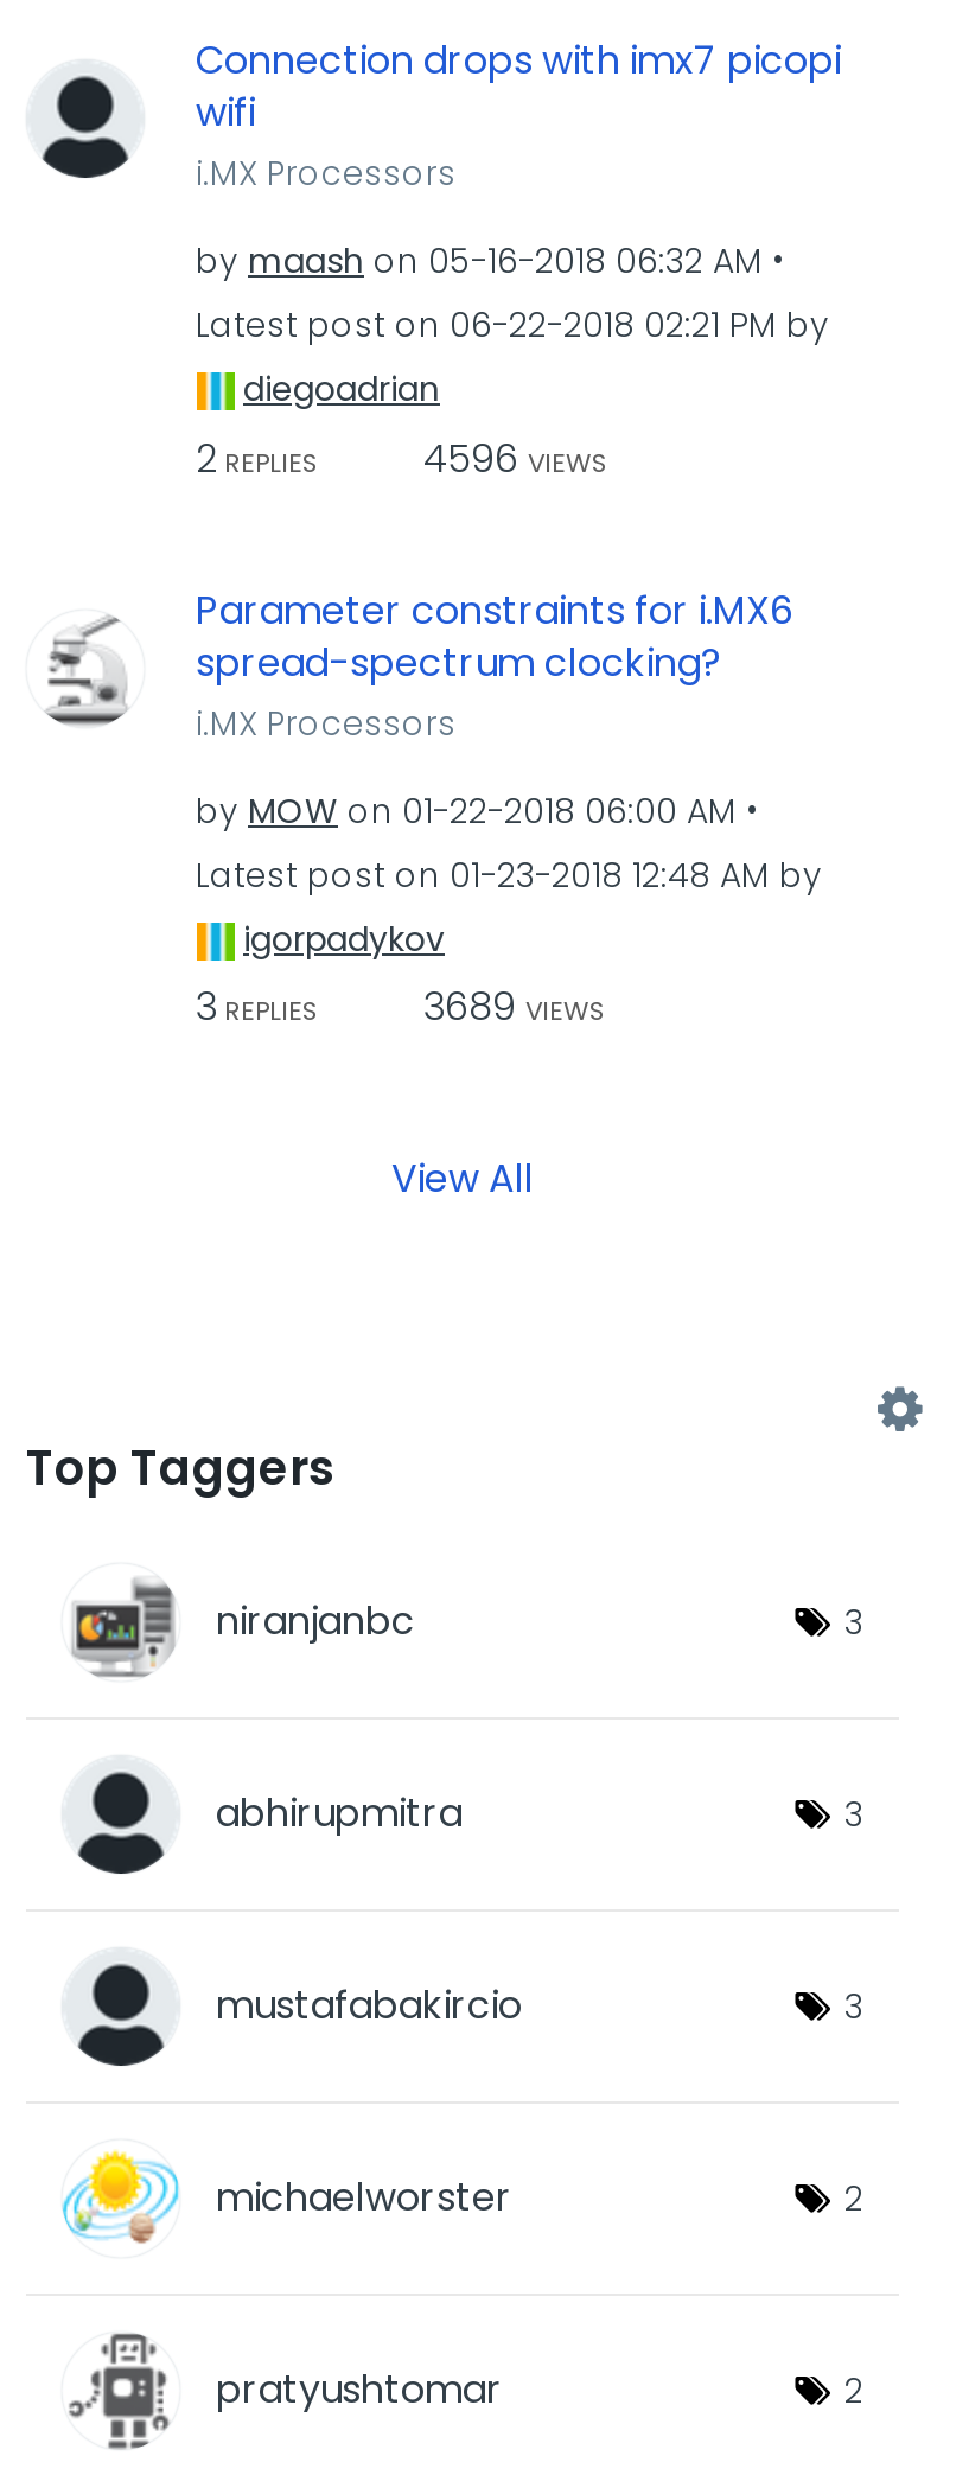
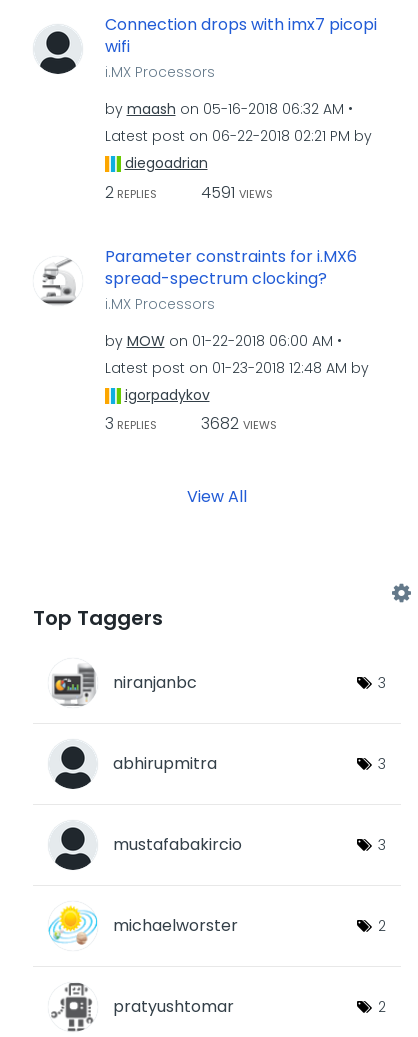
- 2 REPLIES 4596 VIEWS
+ 2 REPLIES 4591 VIEWS

- 3 REPLIES 3689 VIEWS
+ 3 REPLIES 3682 VIEWS
